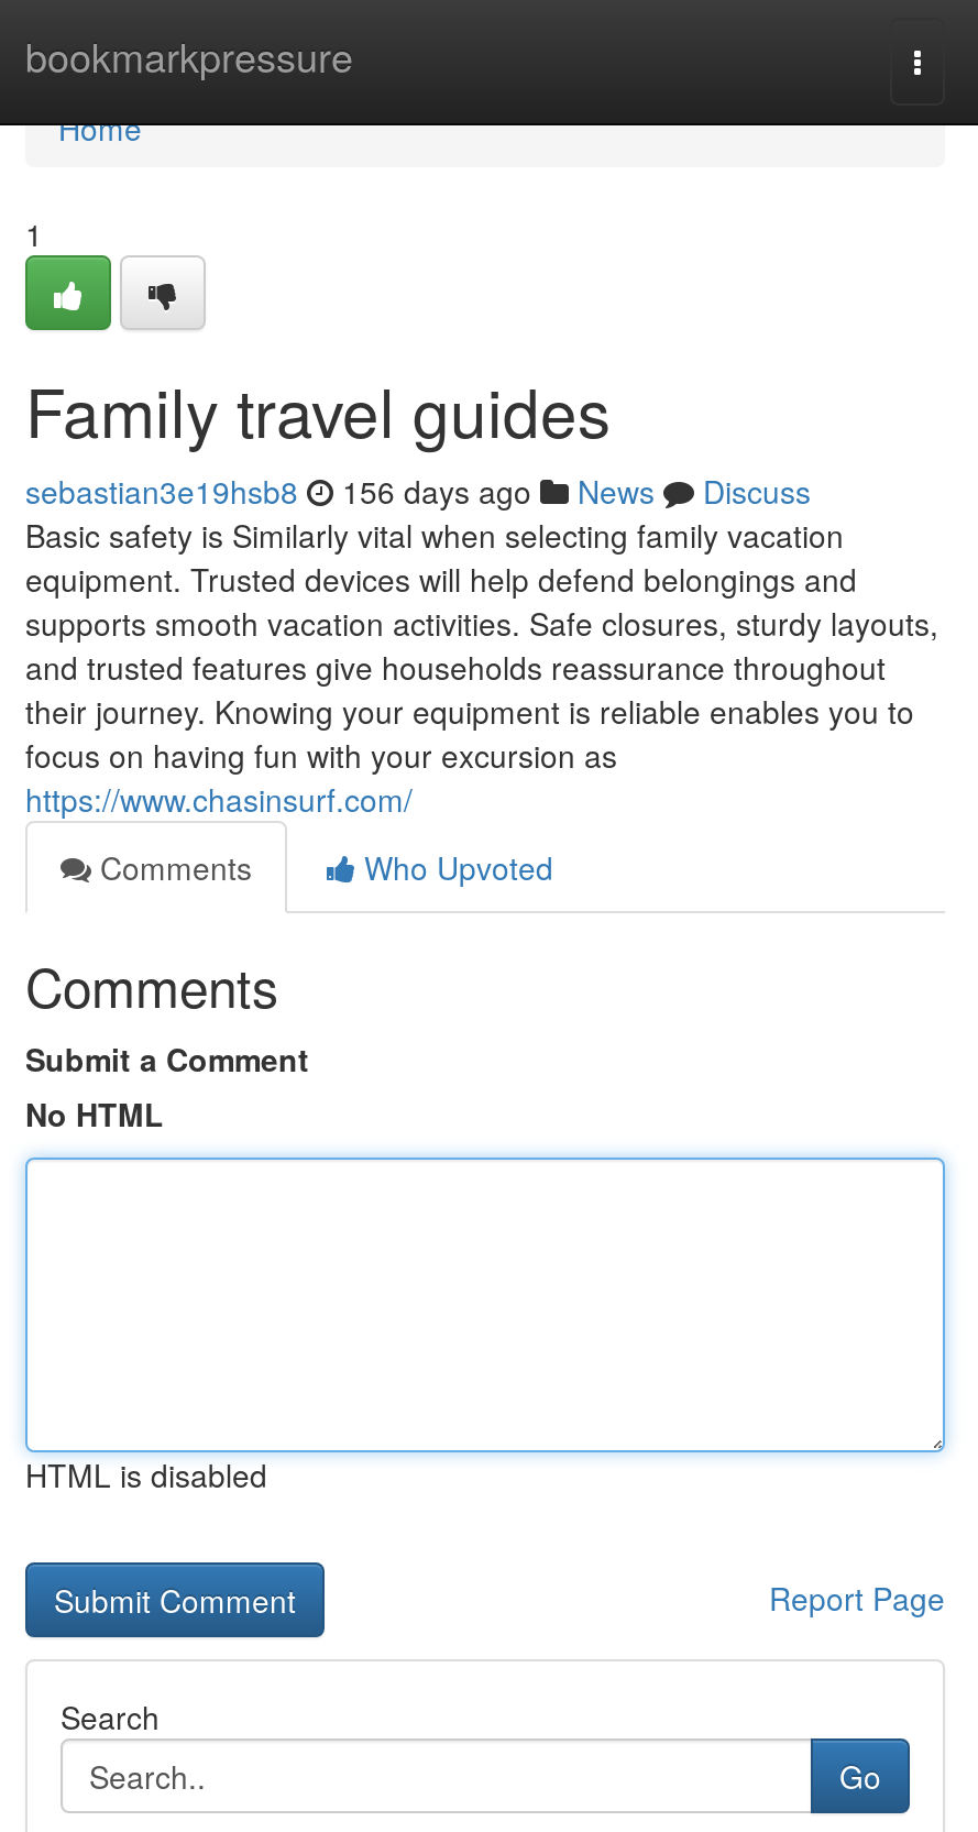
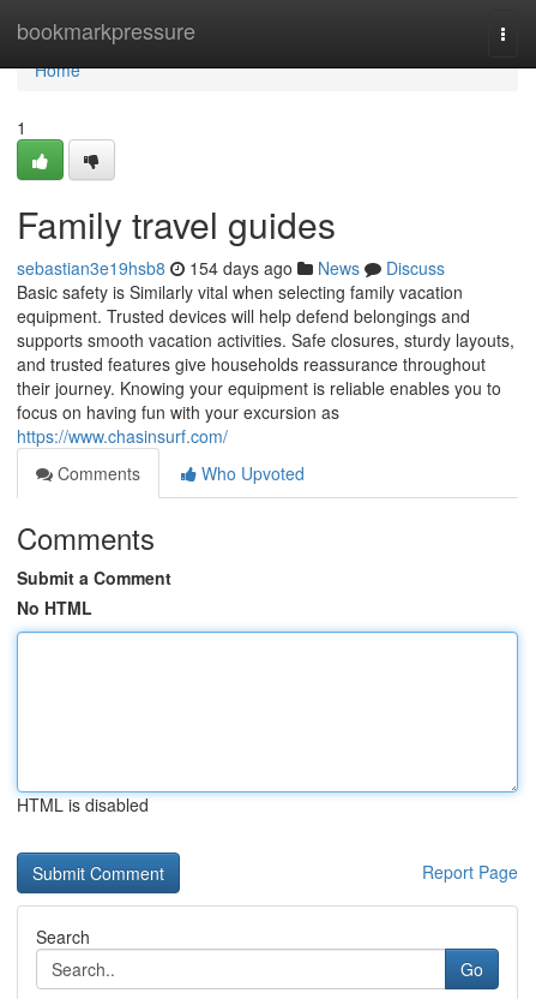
- sebastian3e19hsb8 156 days ago News Discuss
+ sebastian3e19hsb8 154 days ago News Discuss
